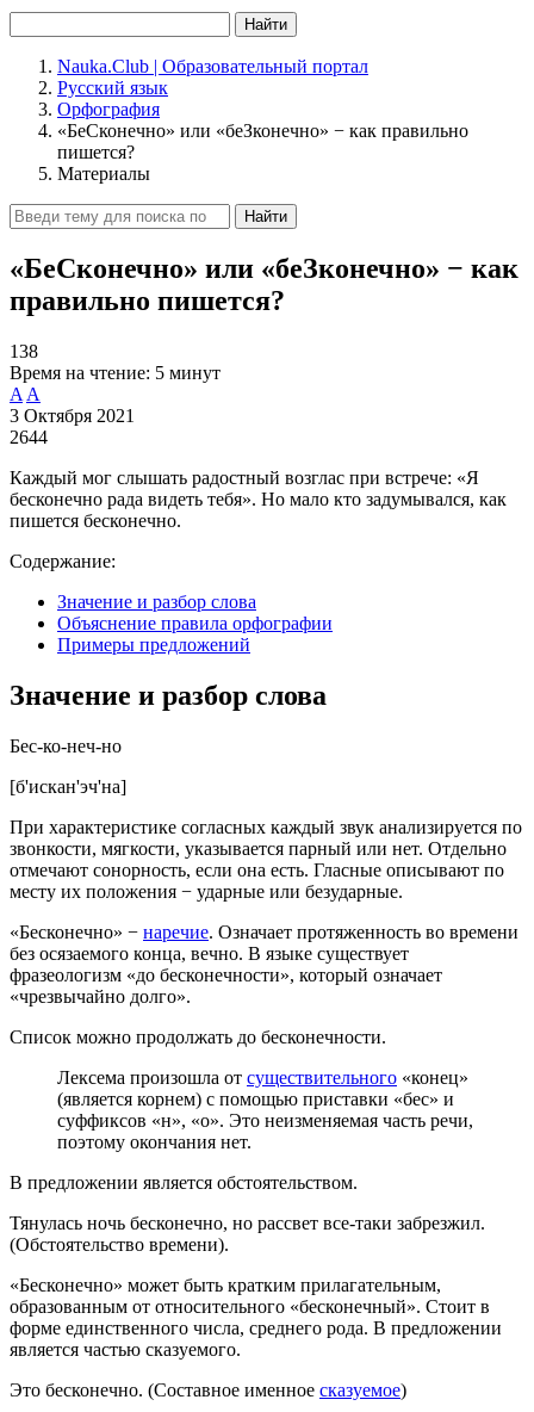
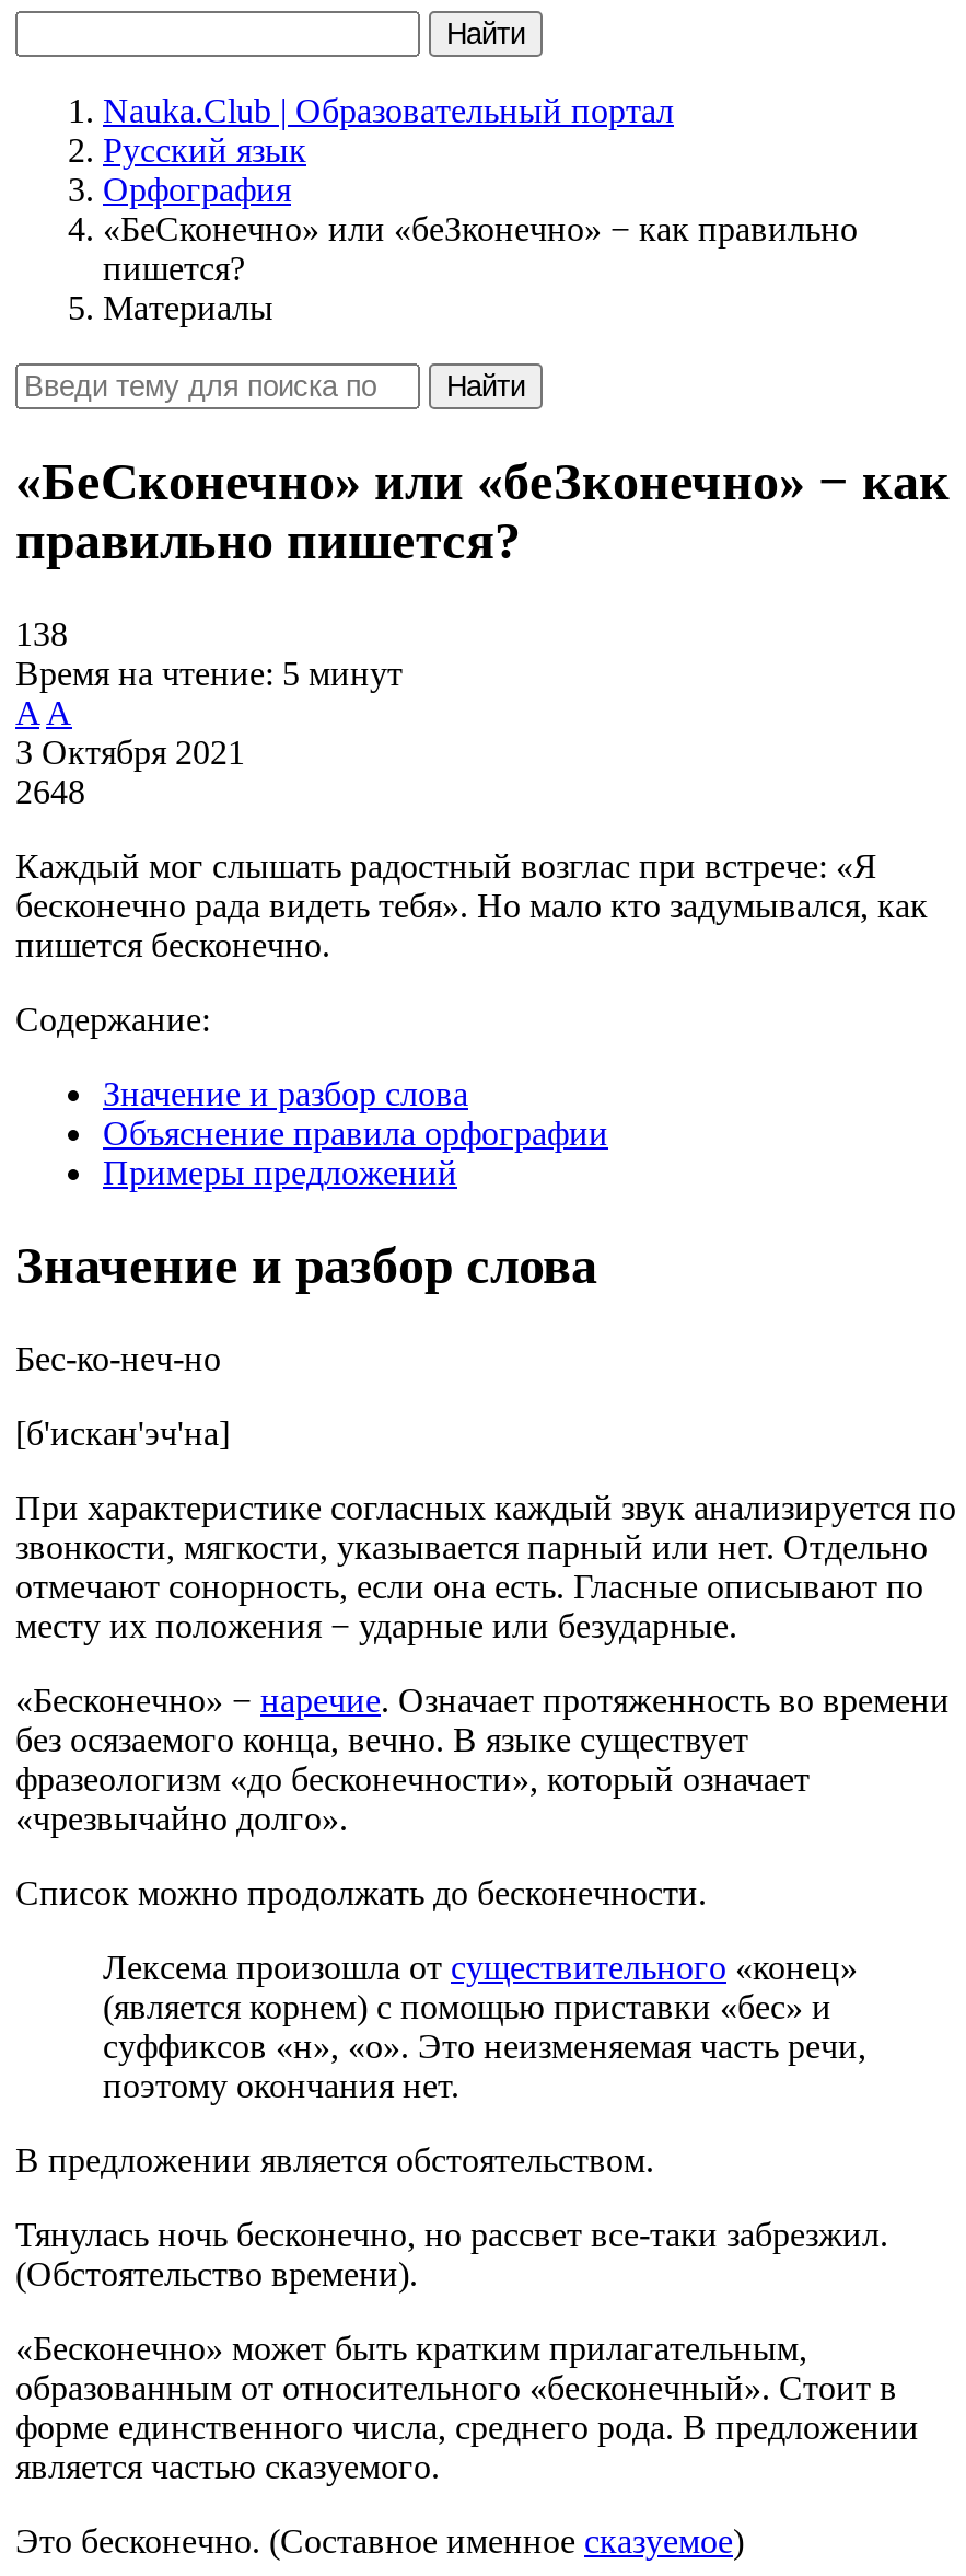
- 2644
+ 2648
